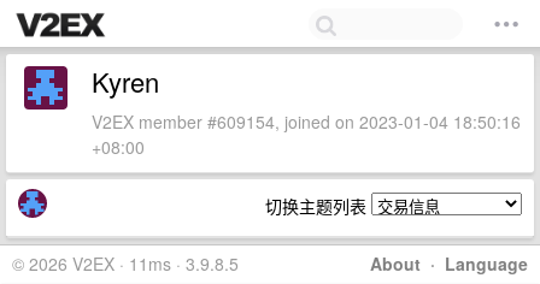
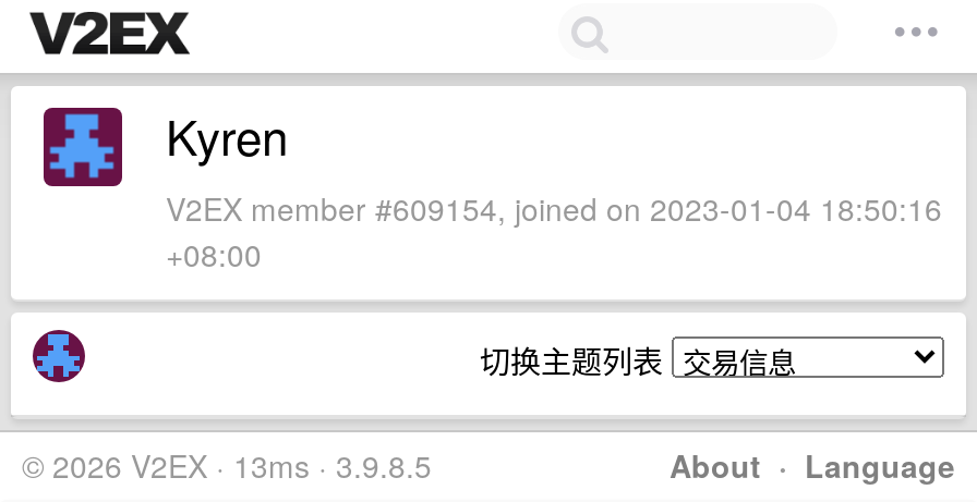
- © 2026 V2EX · 11ms · 3.9.8.5
+ © 2026 V2EX · 13ms · 3.9.8.5
